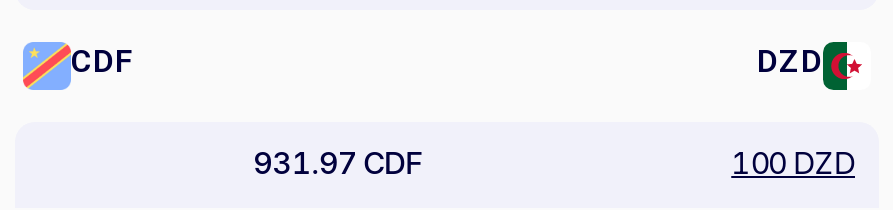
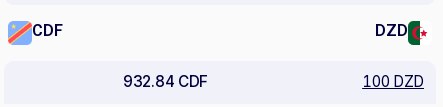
- 931.97 CDF
+ 932.84 CDF
